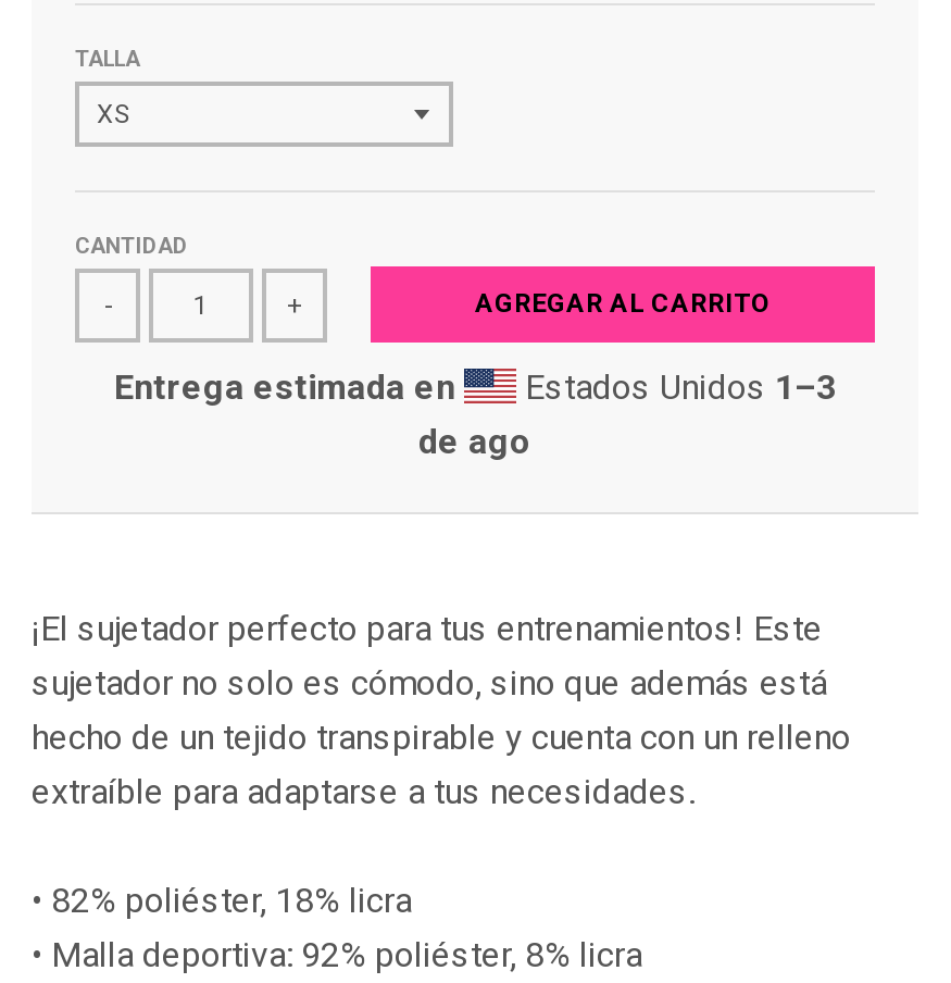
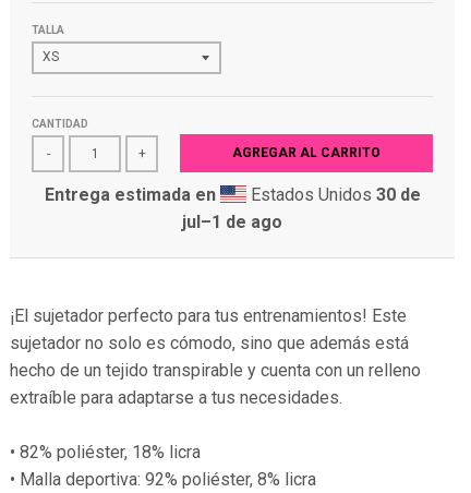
- Estados Unidos 1–3
- de ago
+ Estados Unidos 30 de
+ jul–1 de ago
